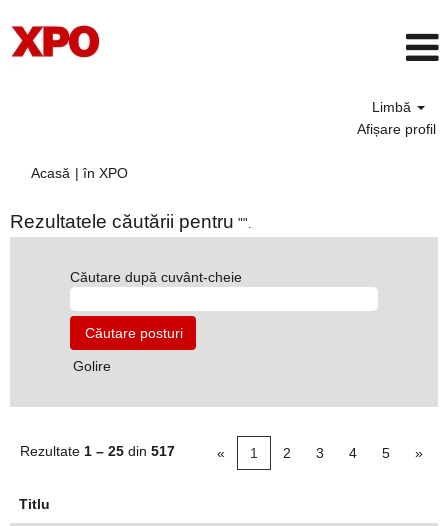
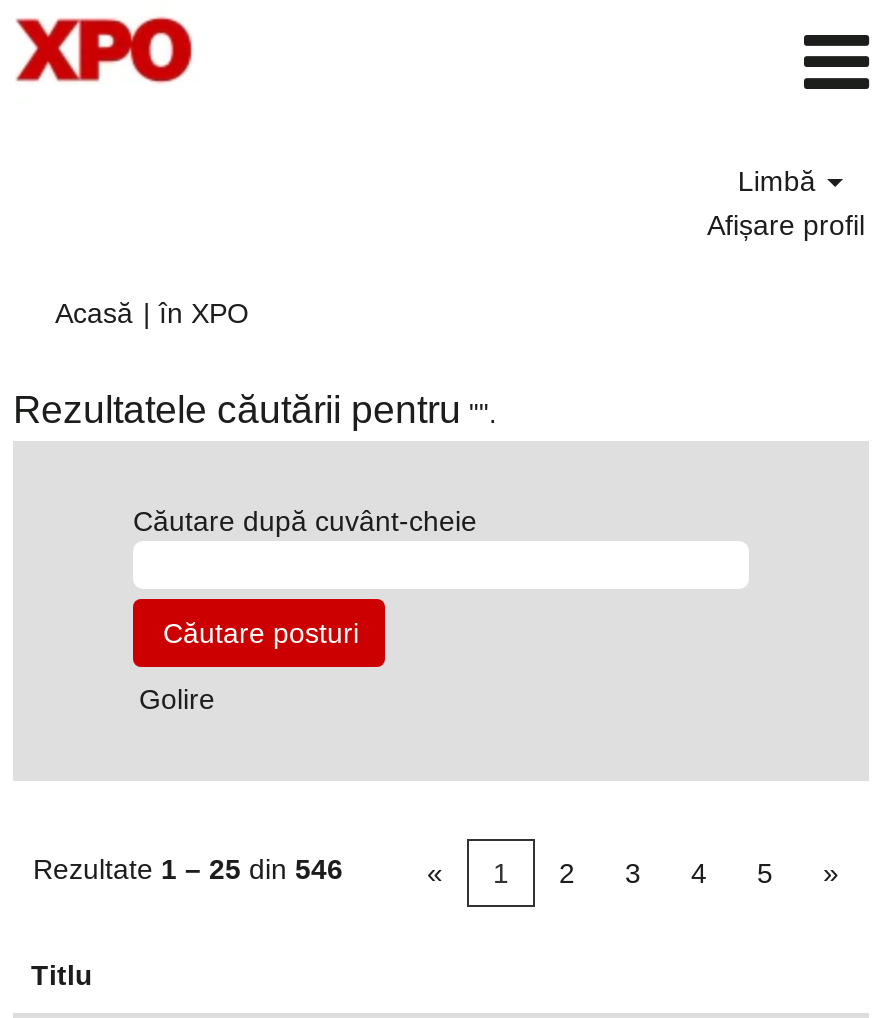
- Rezultate 1 – 25 din 517
+ Rezultate 1 – 25 din 546
